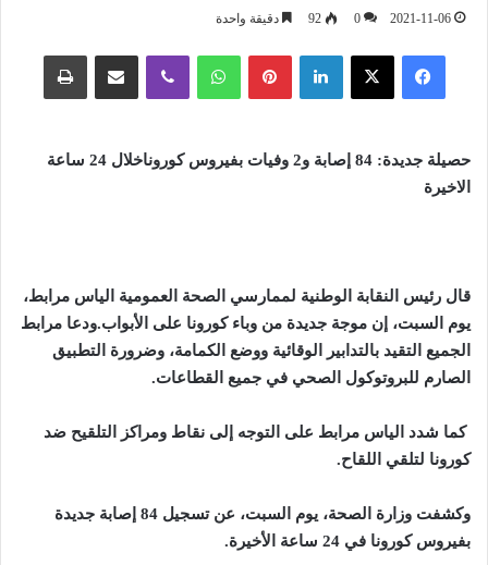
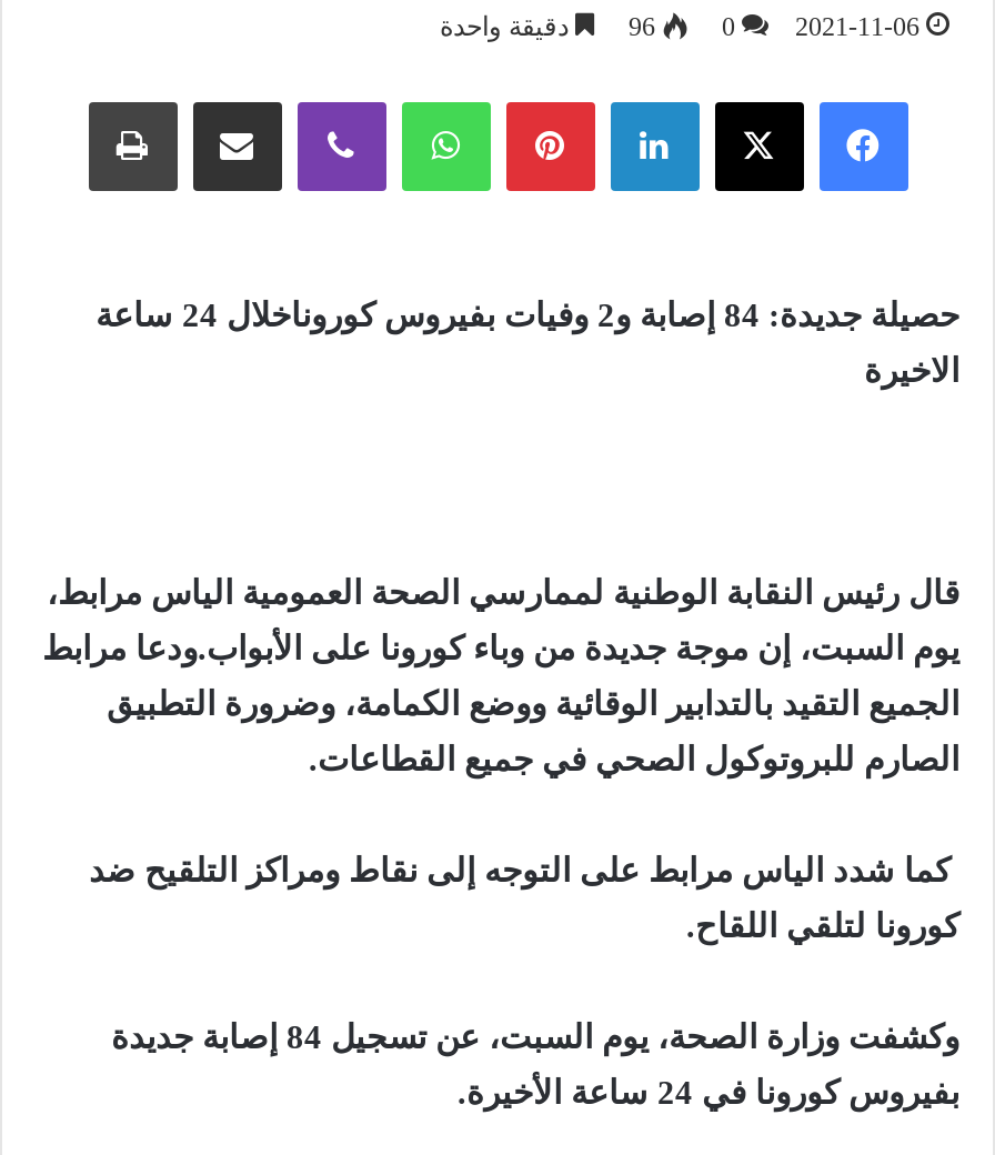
- 92 دقيقة واحدة
+ 96 دقيقة واحدة
